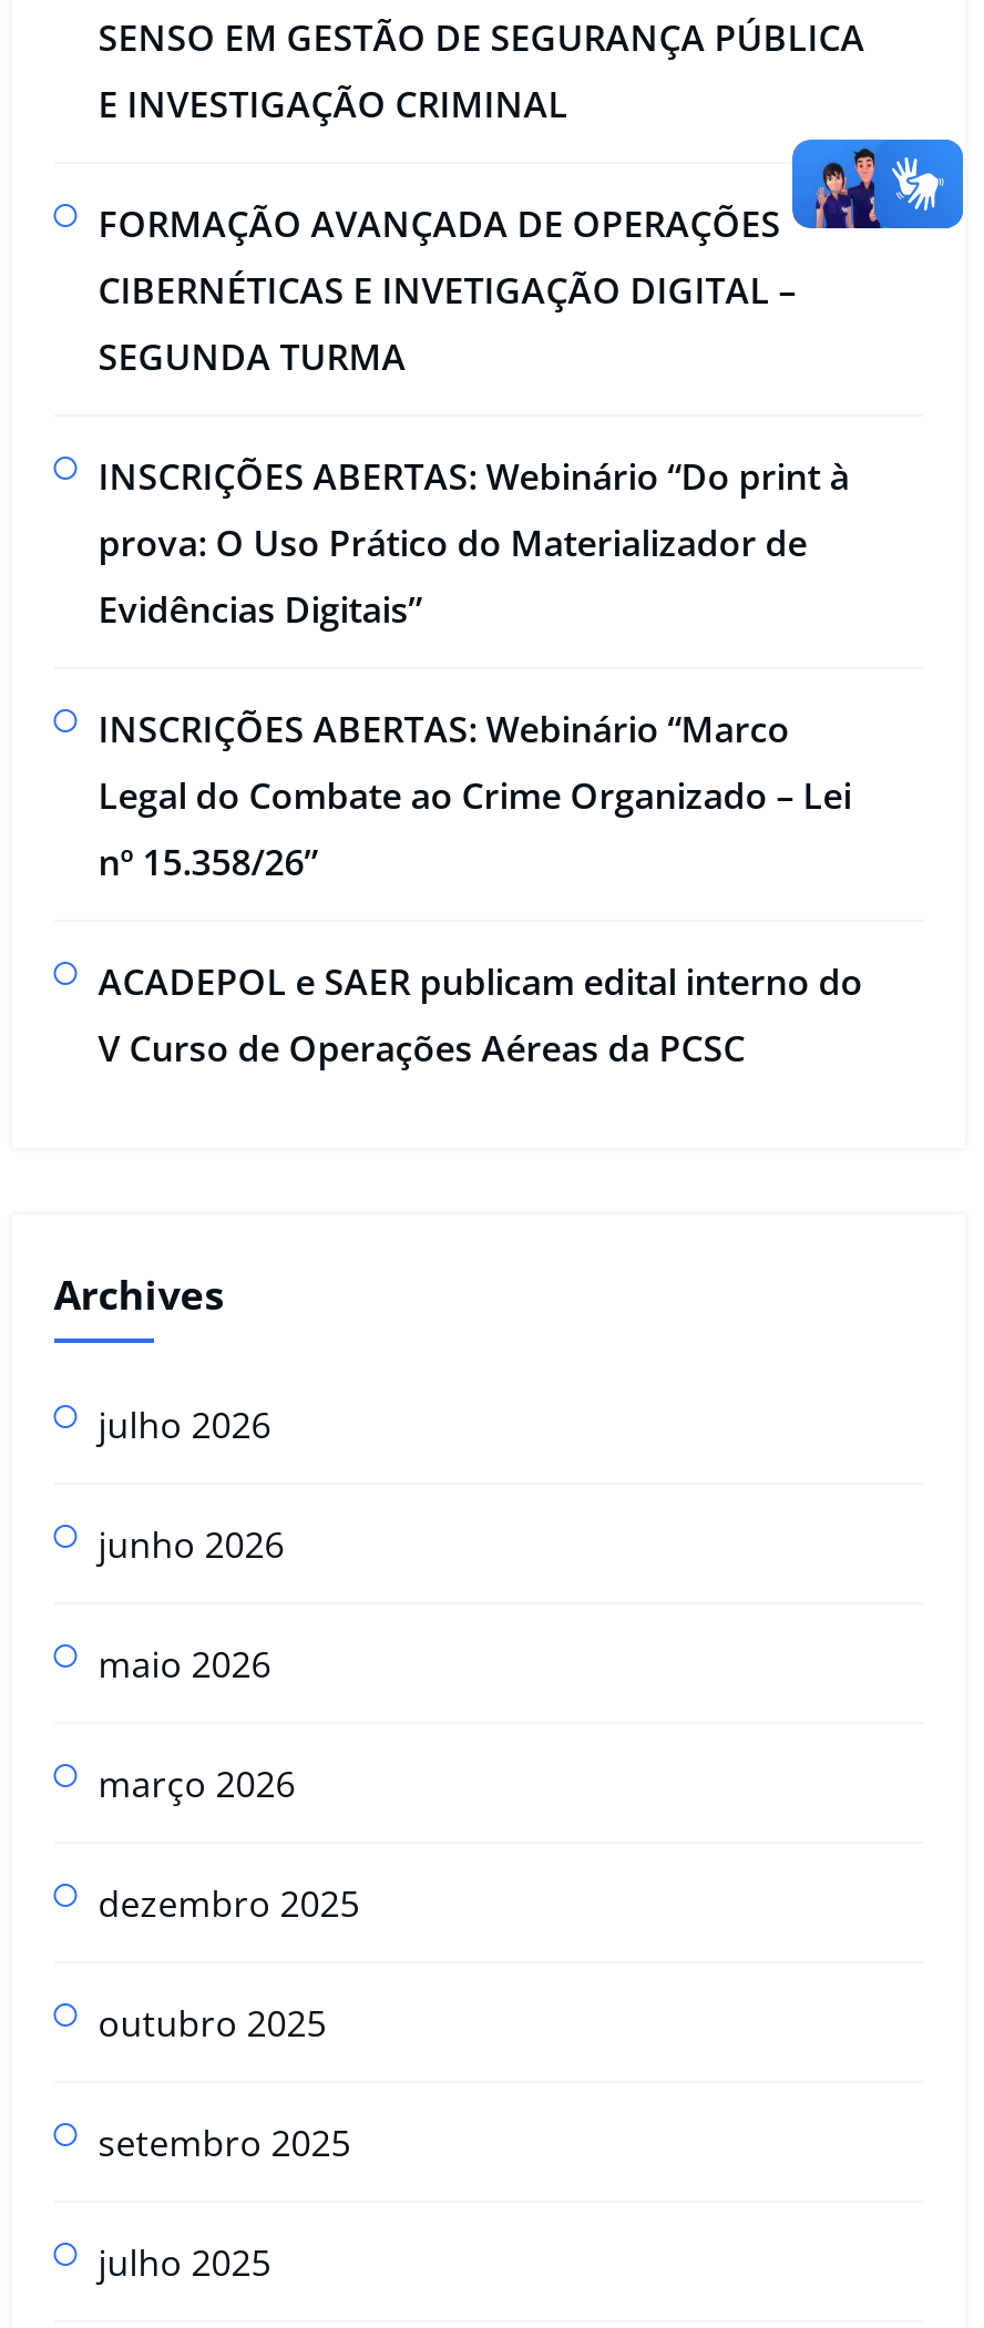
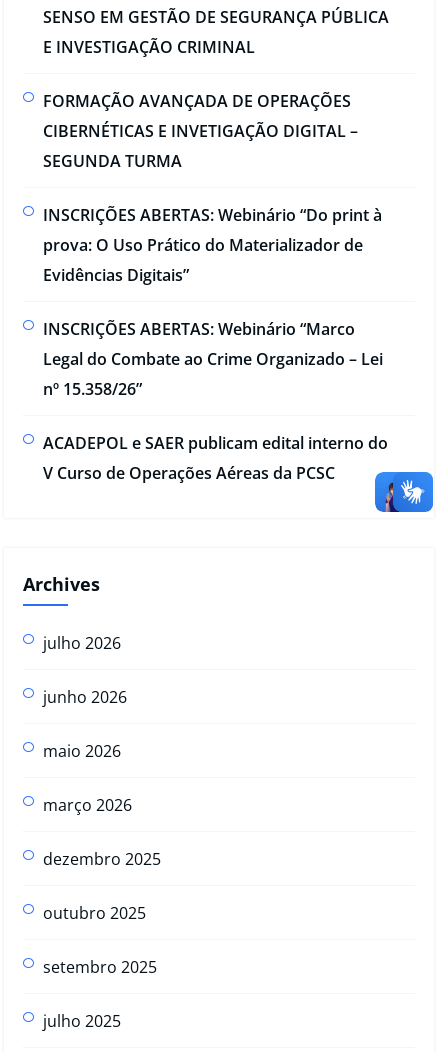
- [image]

+ [image]
